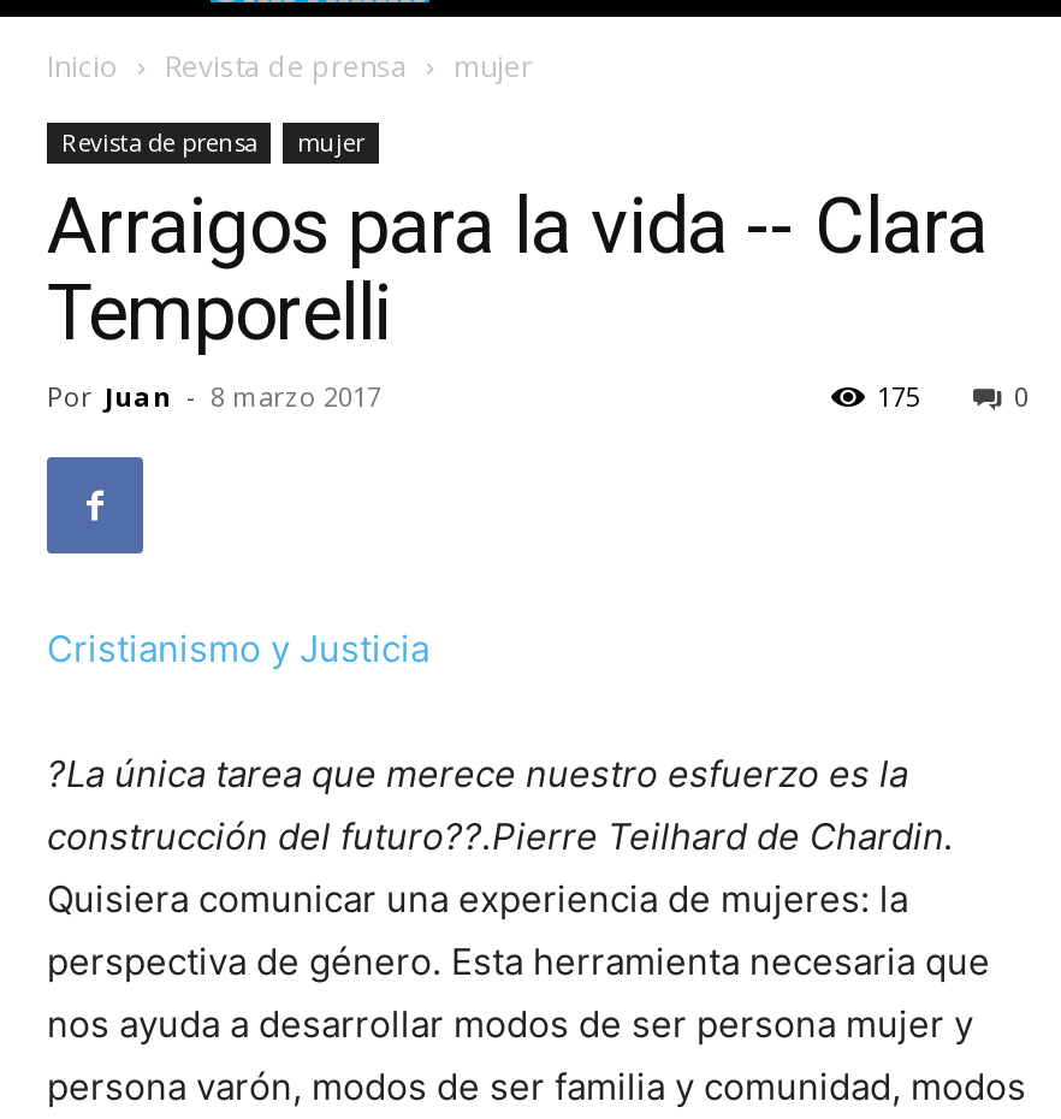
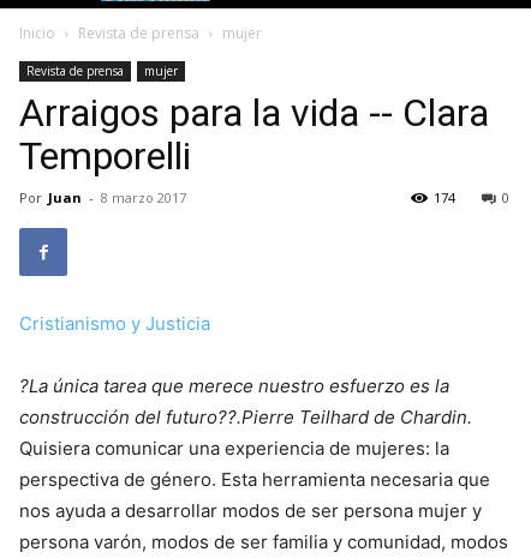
- 175
+ 174
